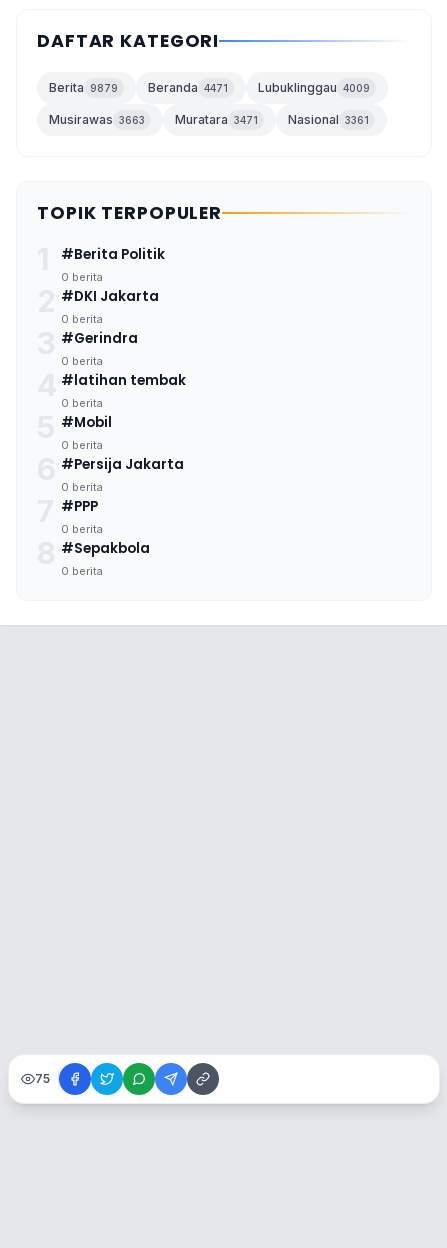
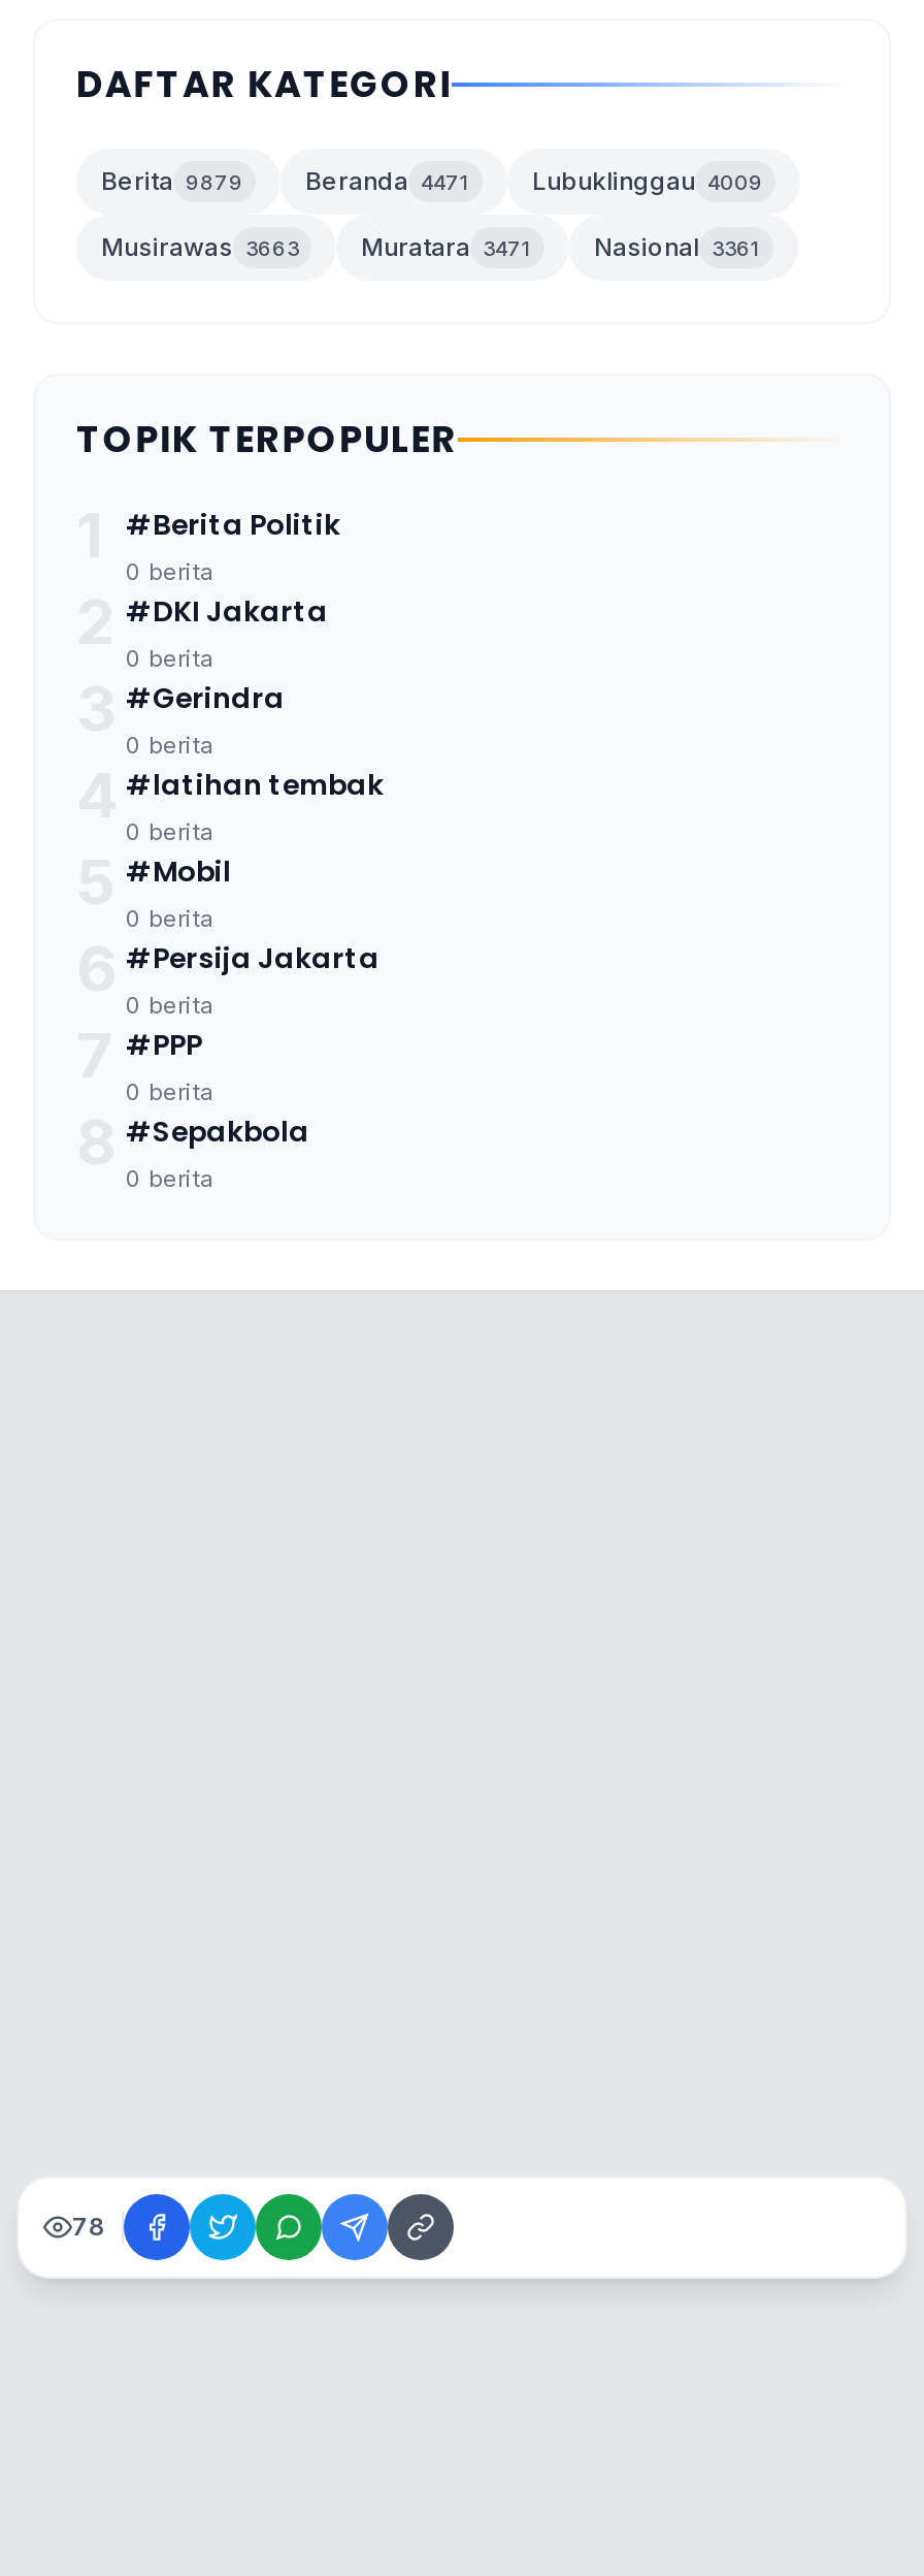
- 75
+ 78
